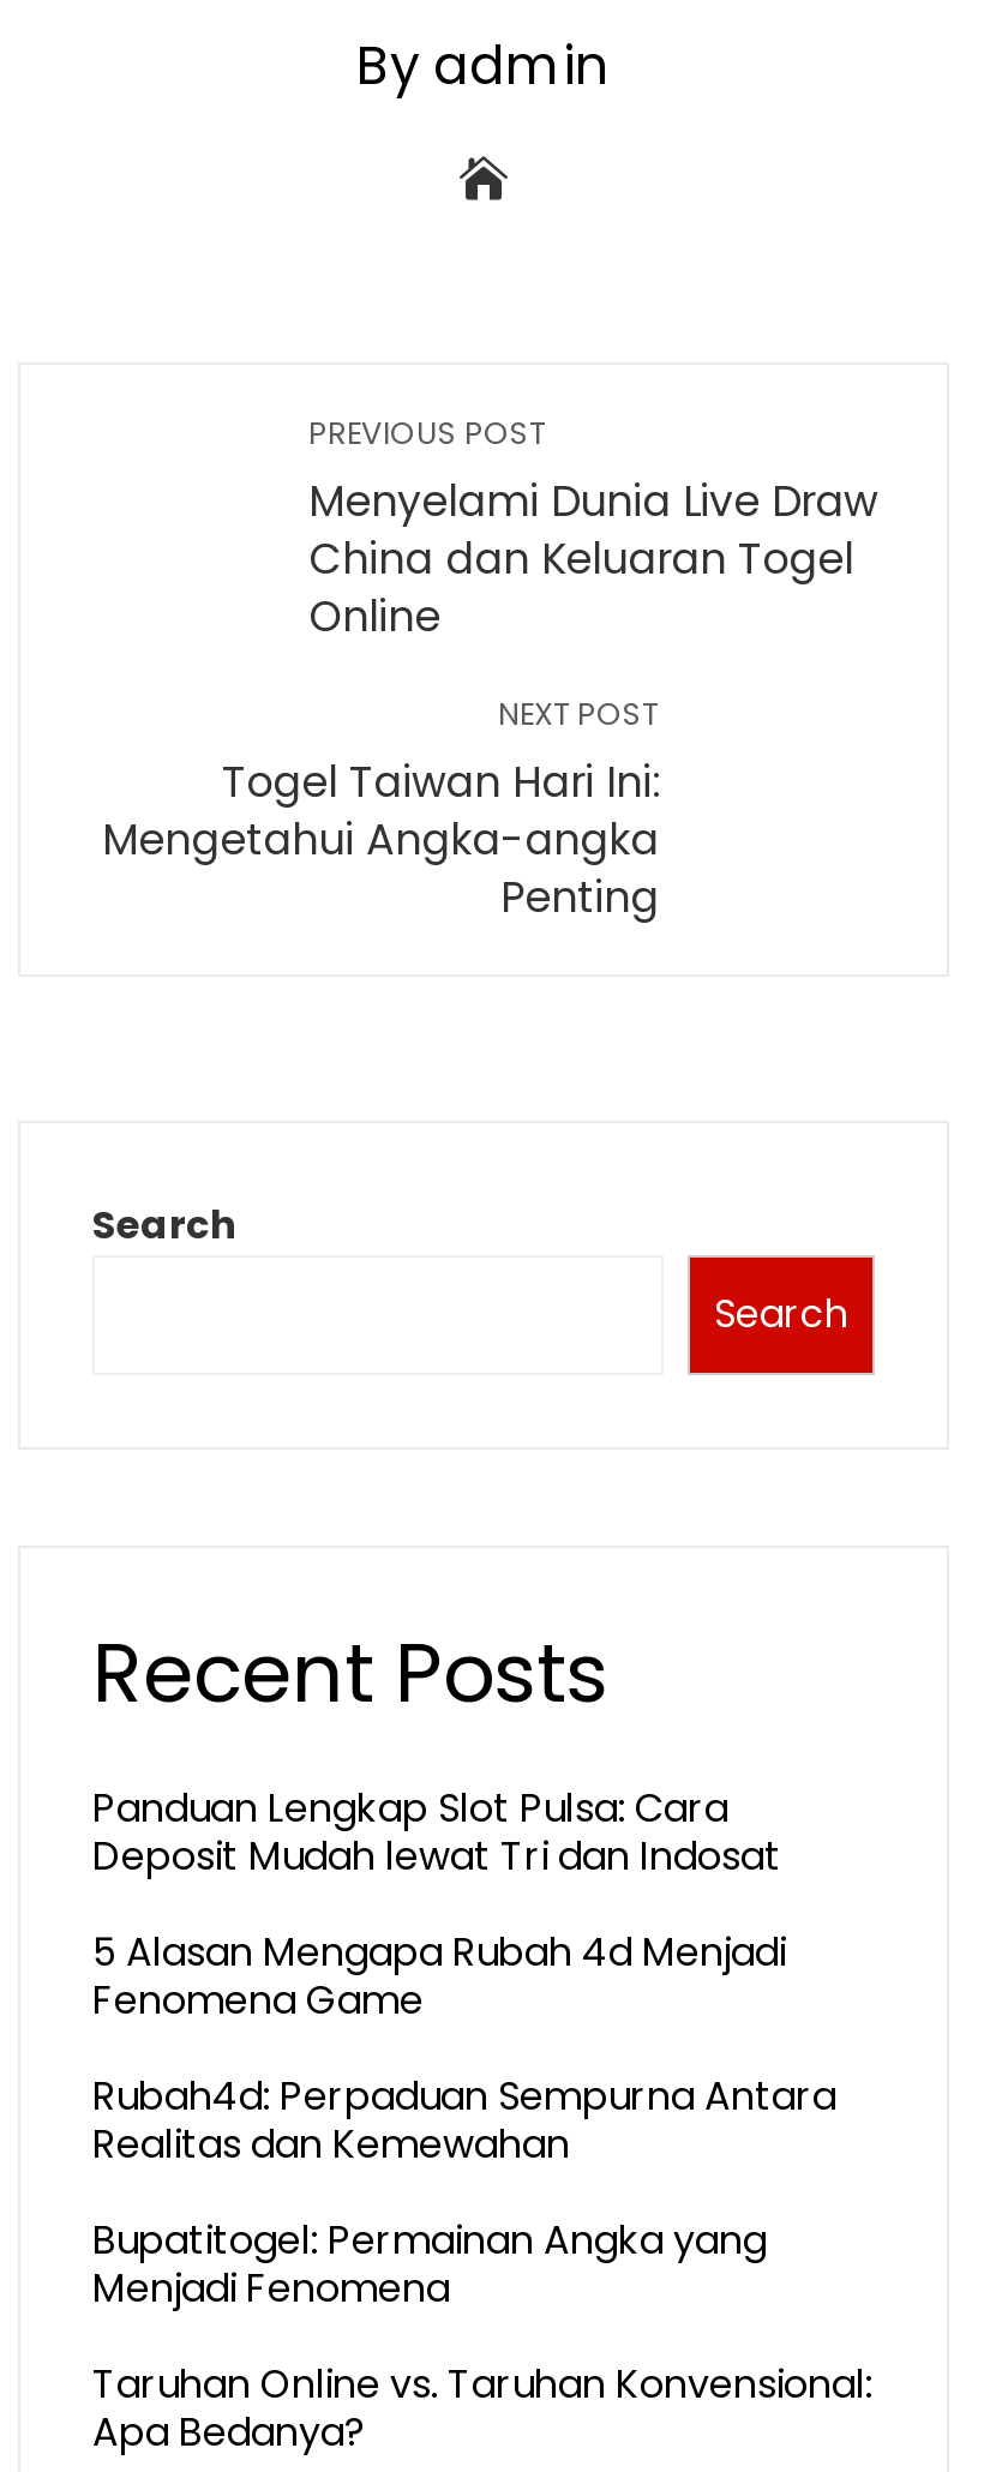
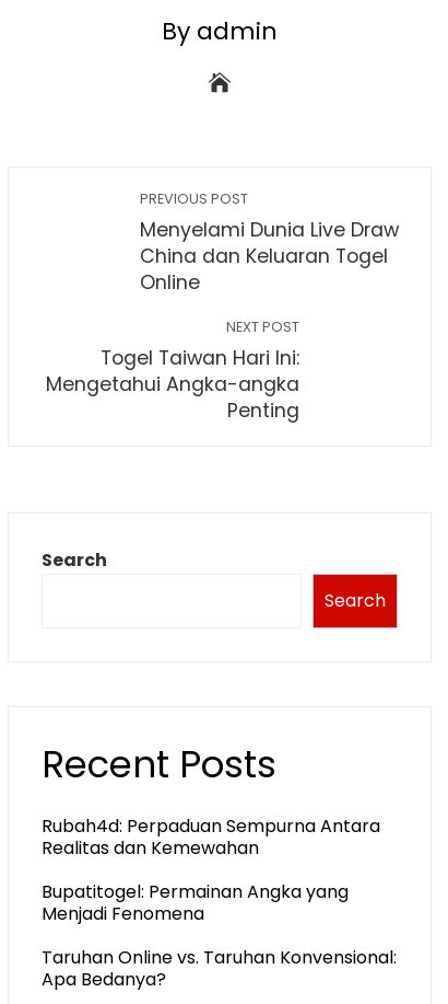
- Panduan Lengkap Slot Pulsa: Cara
- Deposit Mudah lewat Tri dan Indosat
- 5 Alasan Mengapa Rubah 4d Menjadi
- Fenomena Game
